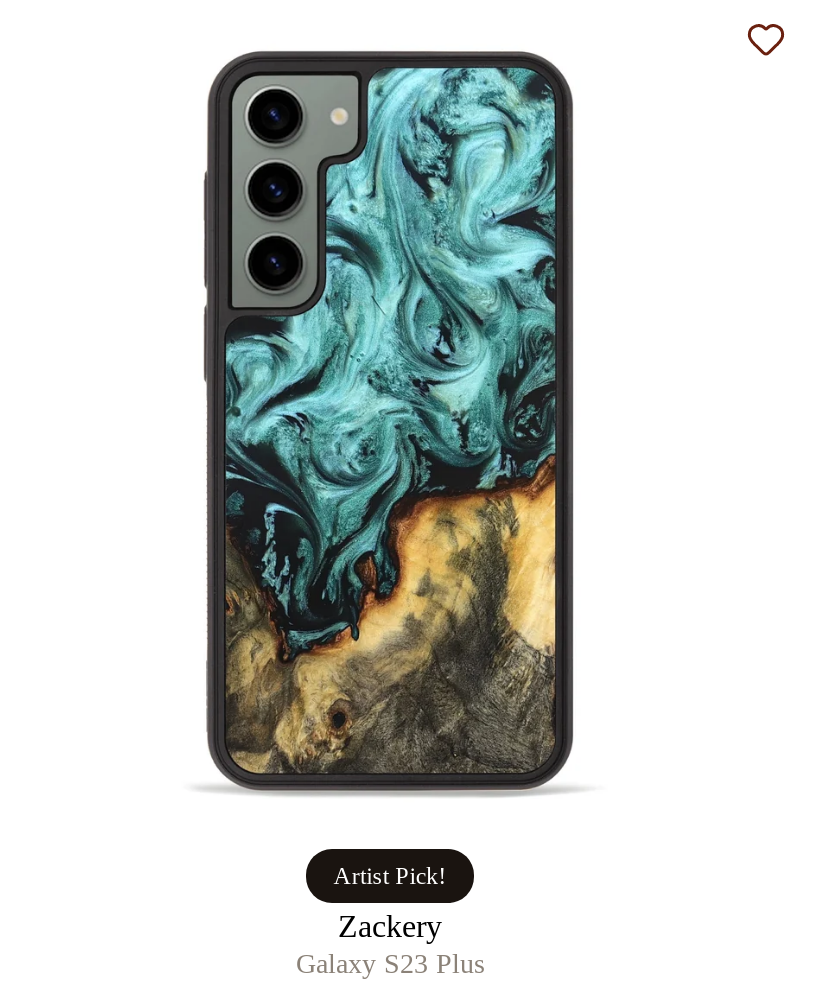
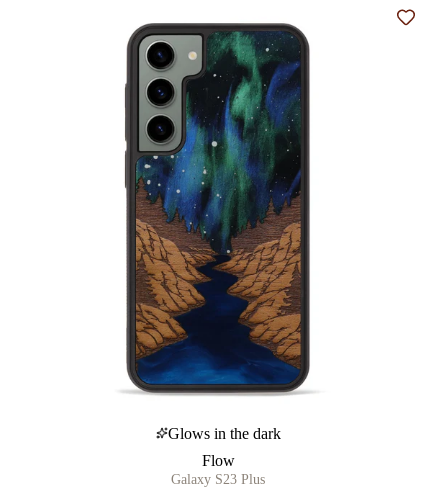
- [image]
+ [image]

- Artist Pick!
+ Glows in the dark

- Zackery
+ Flow
